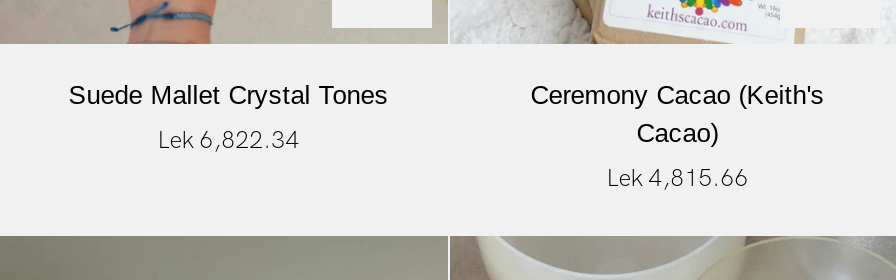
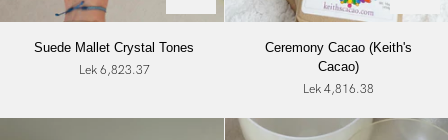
- Lek 6,822.34
+ Lek 6,823.37

- Lek 4,815.66
+ Lek 4,816.38
